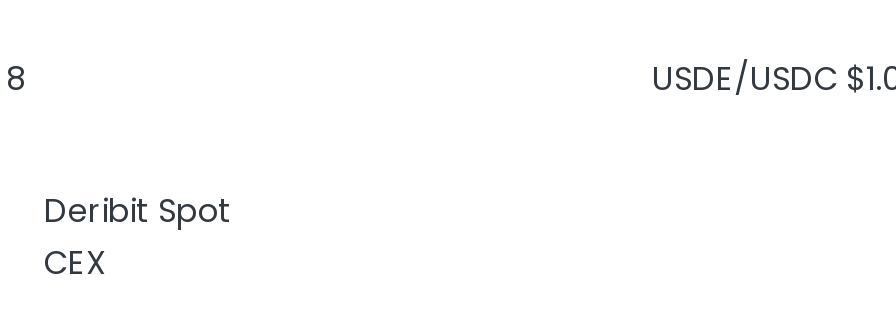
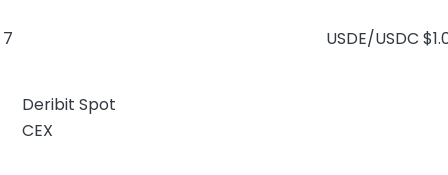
- 8
+ 7
